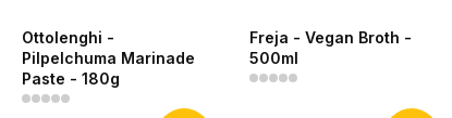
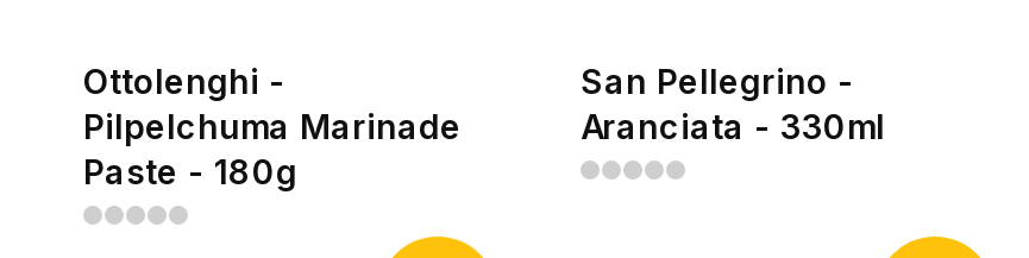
- Freja - Vegan Broth -
- 500ml
+ San Pellegrino -
+ Aranciata - 330ml
